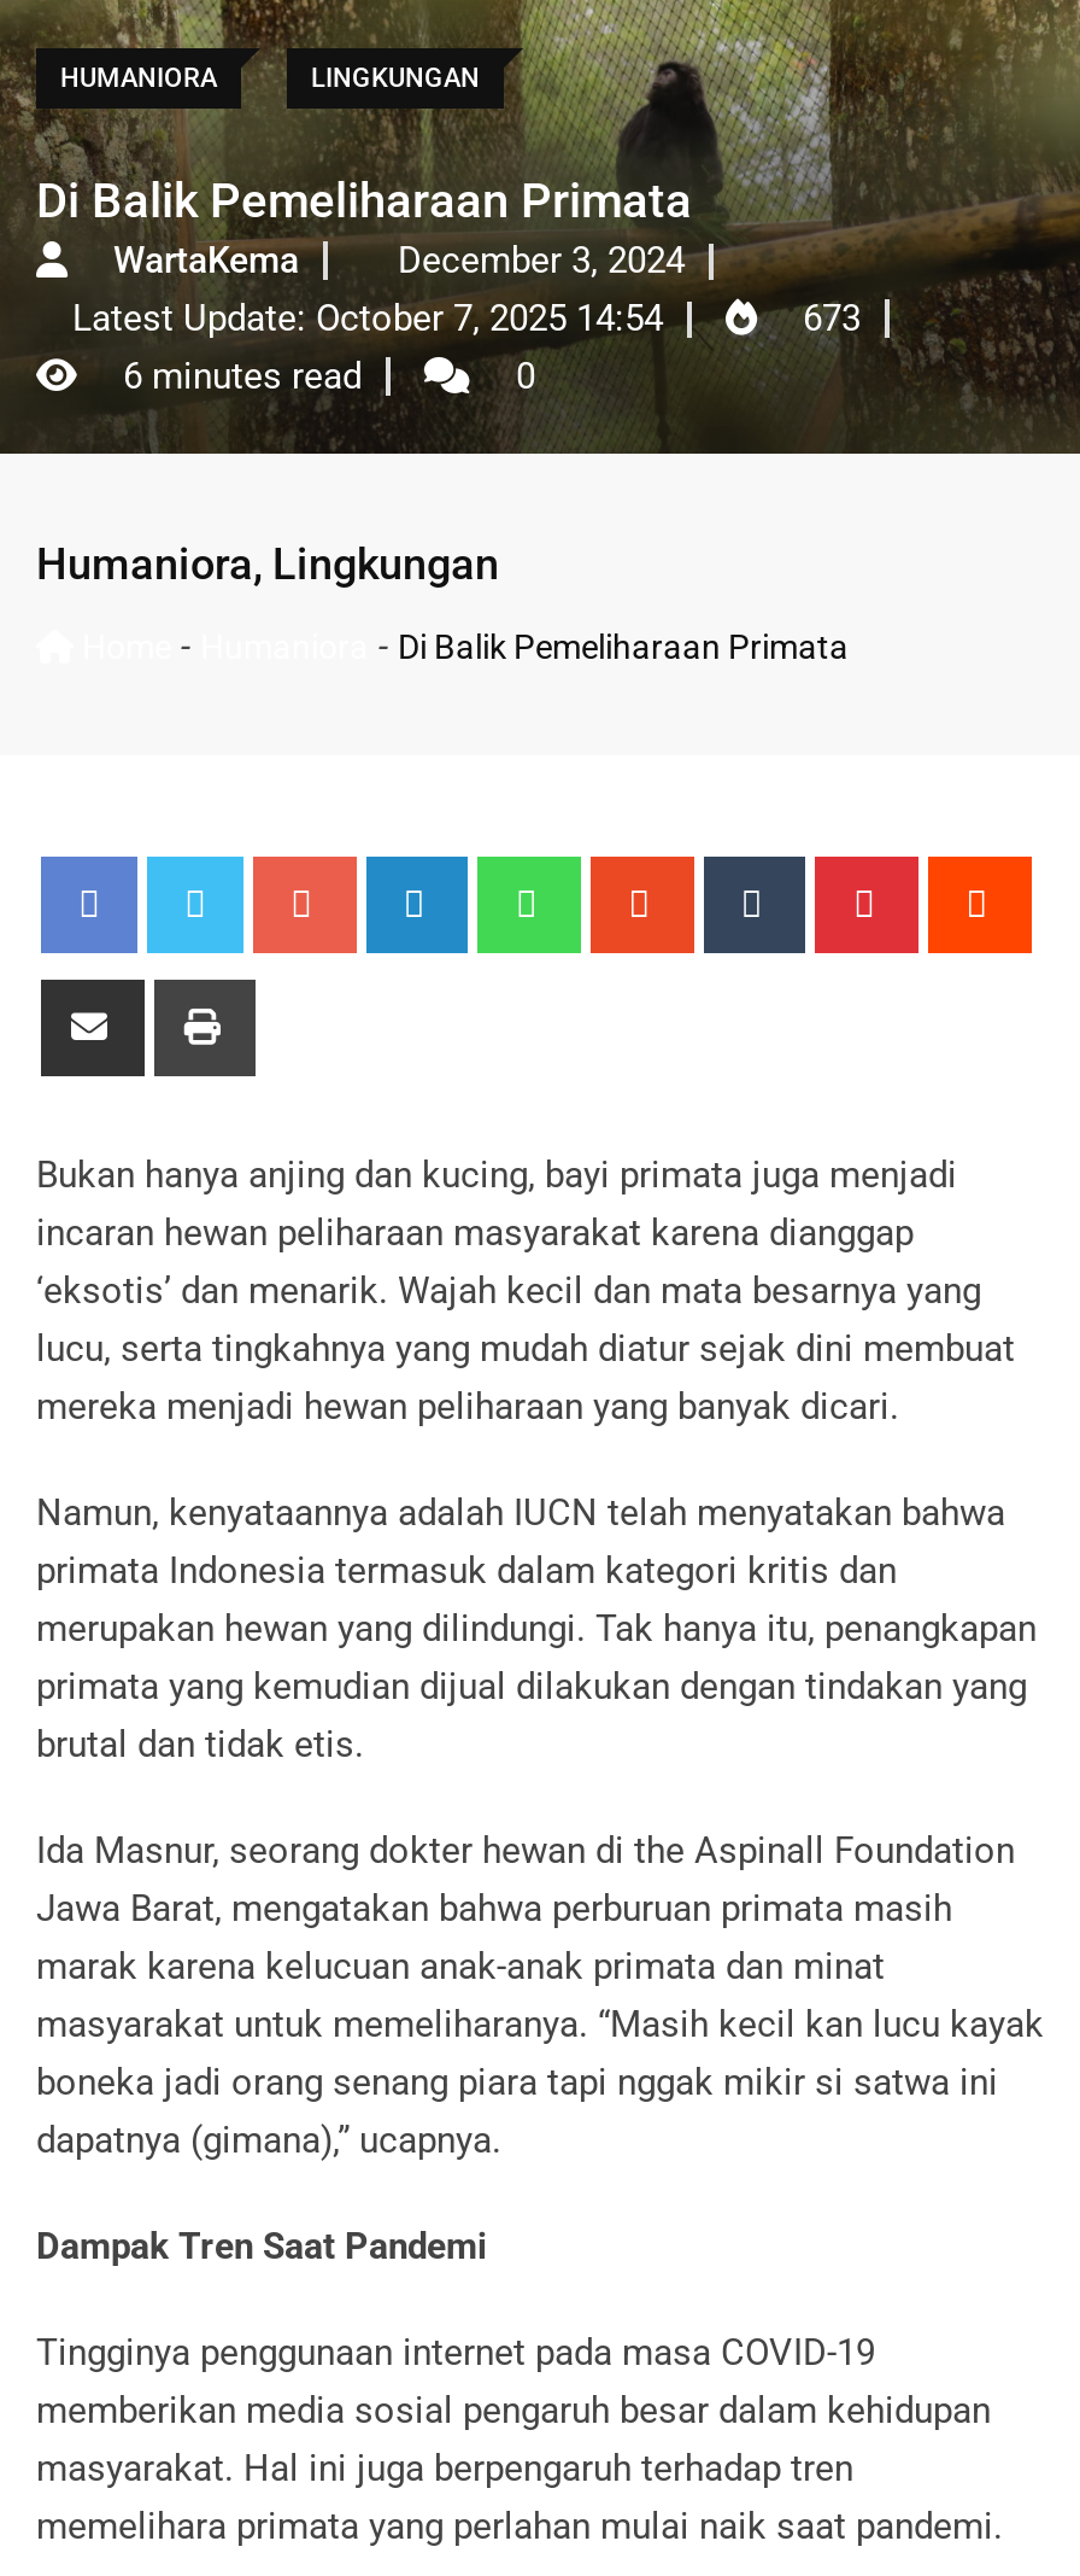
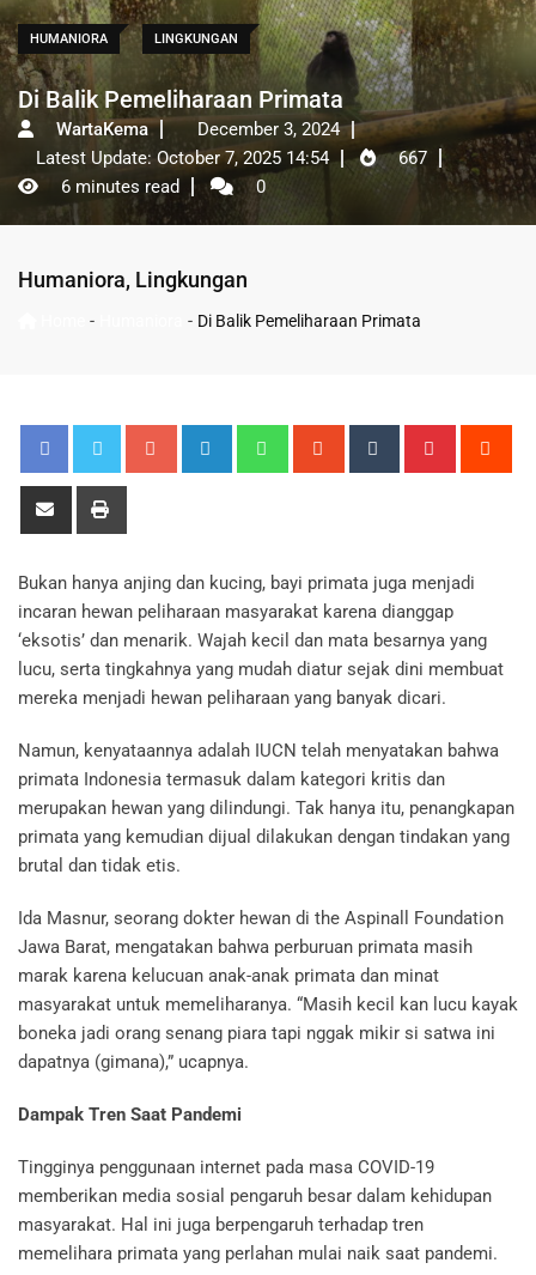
- 673
+ 667
